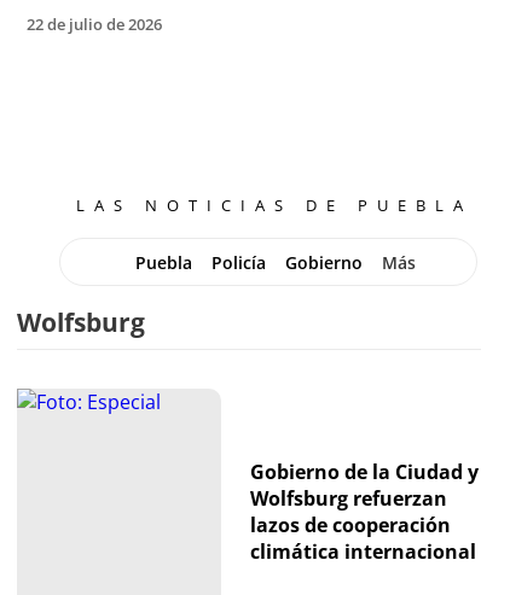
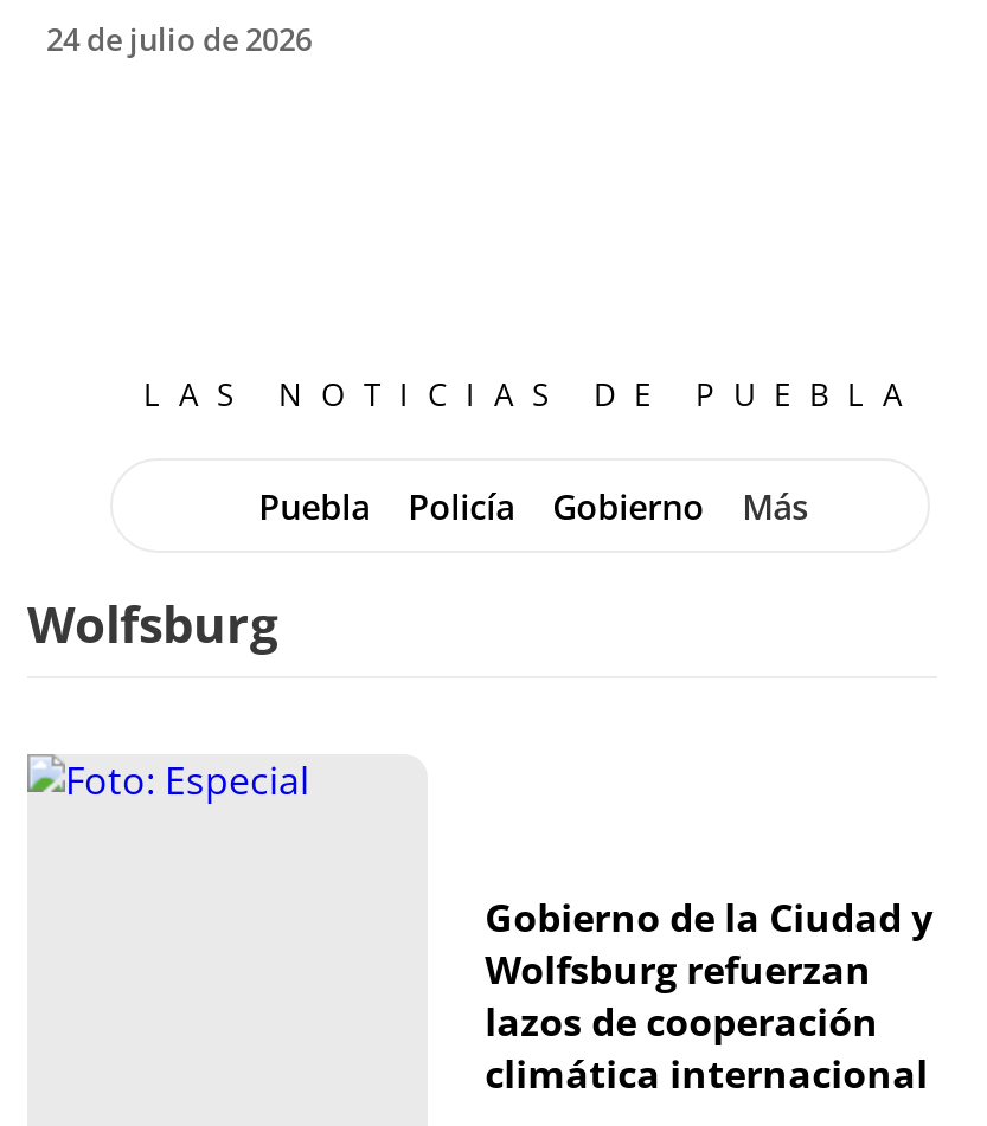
- 22 de julio de 2026
+ 24 de julio de 2026
